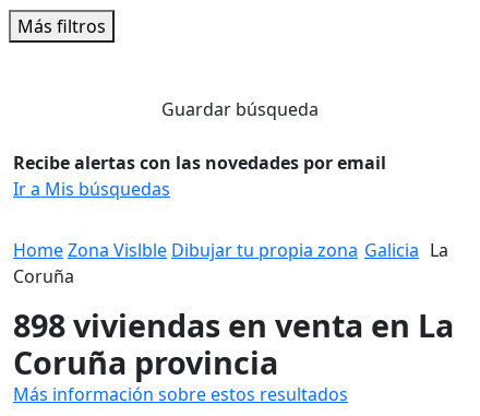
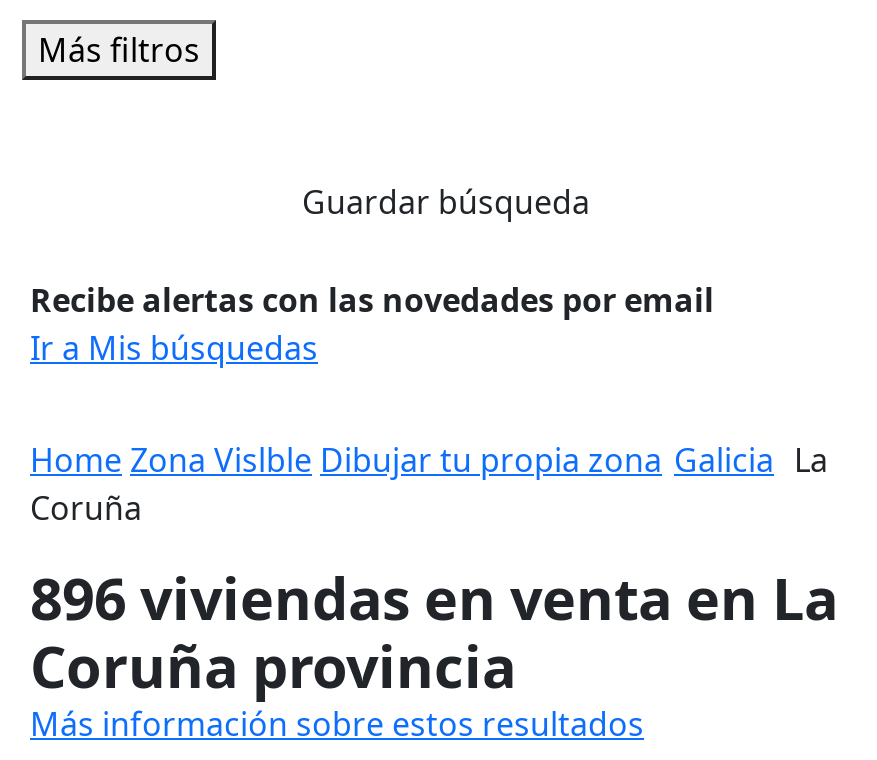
- 898 viviendas en venta en La
+ 896 viviendas en venta en La
